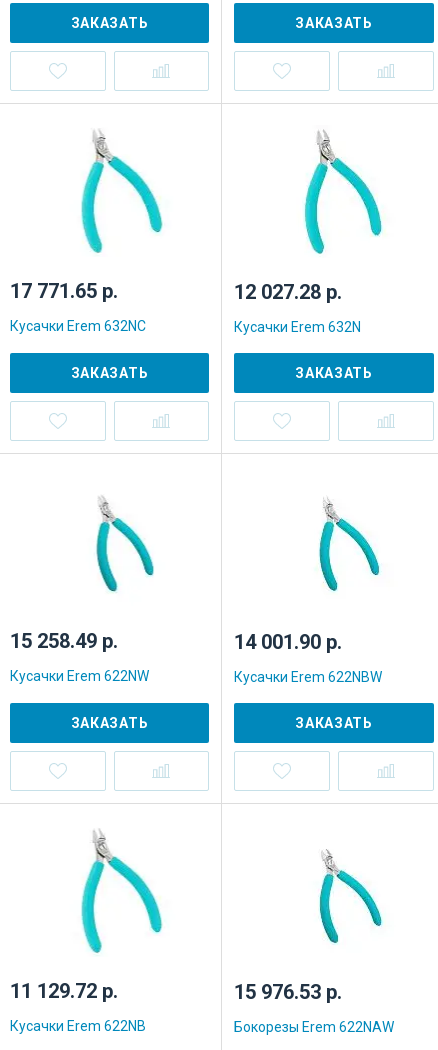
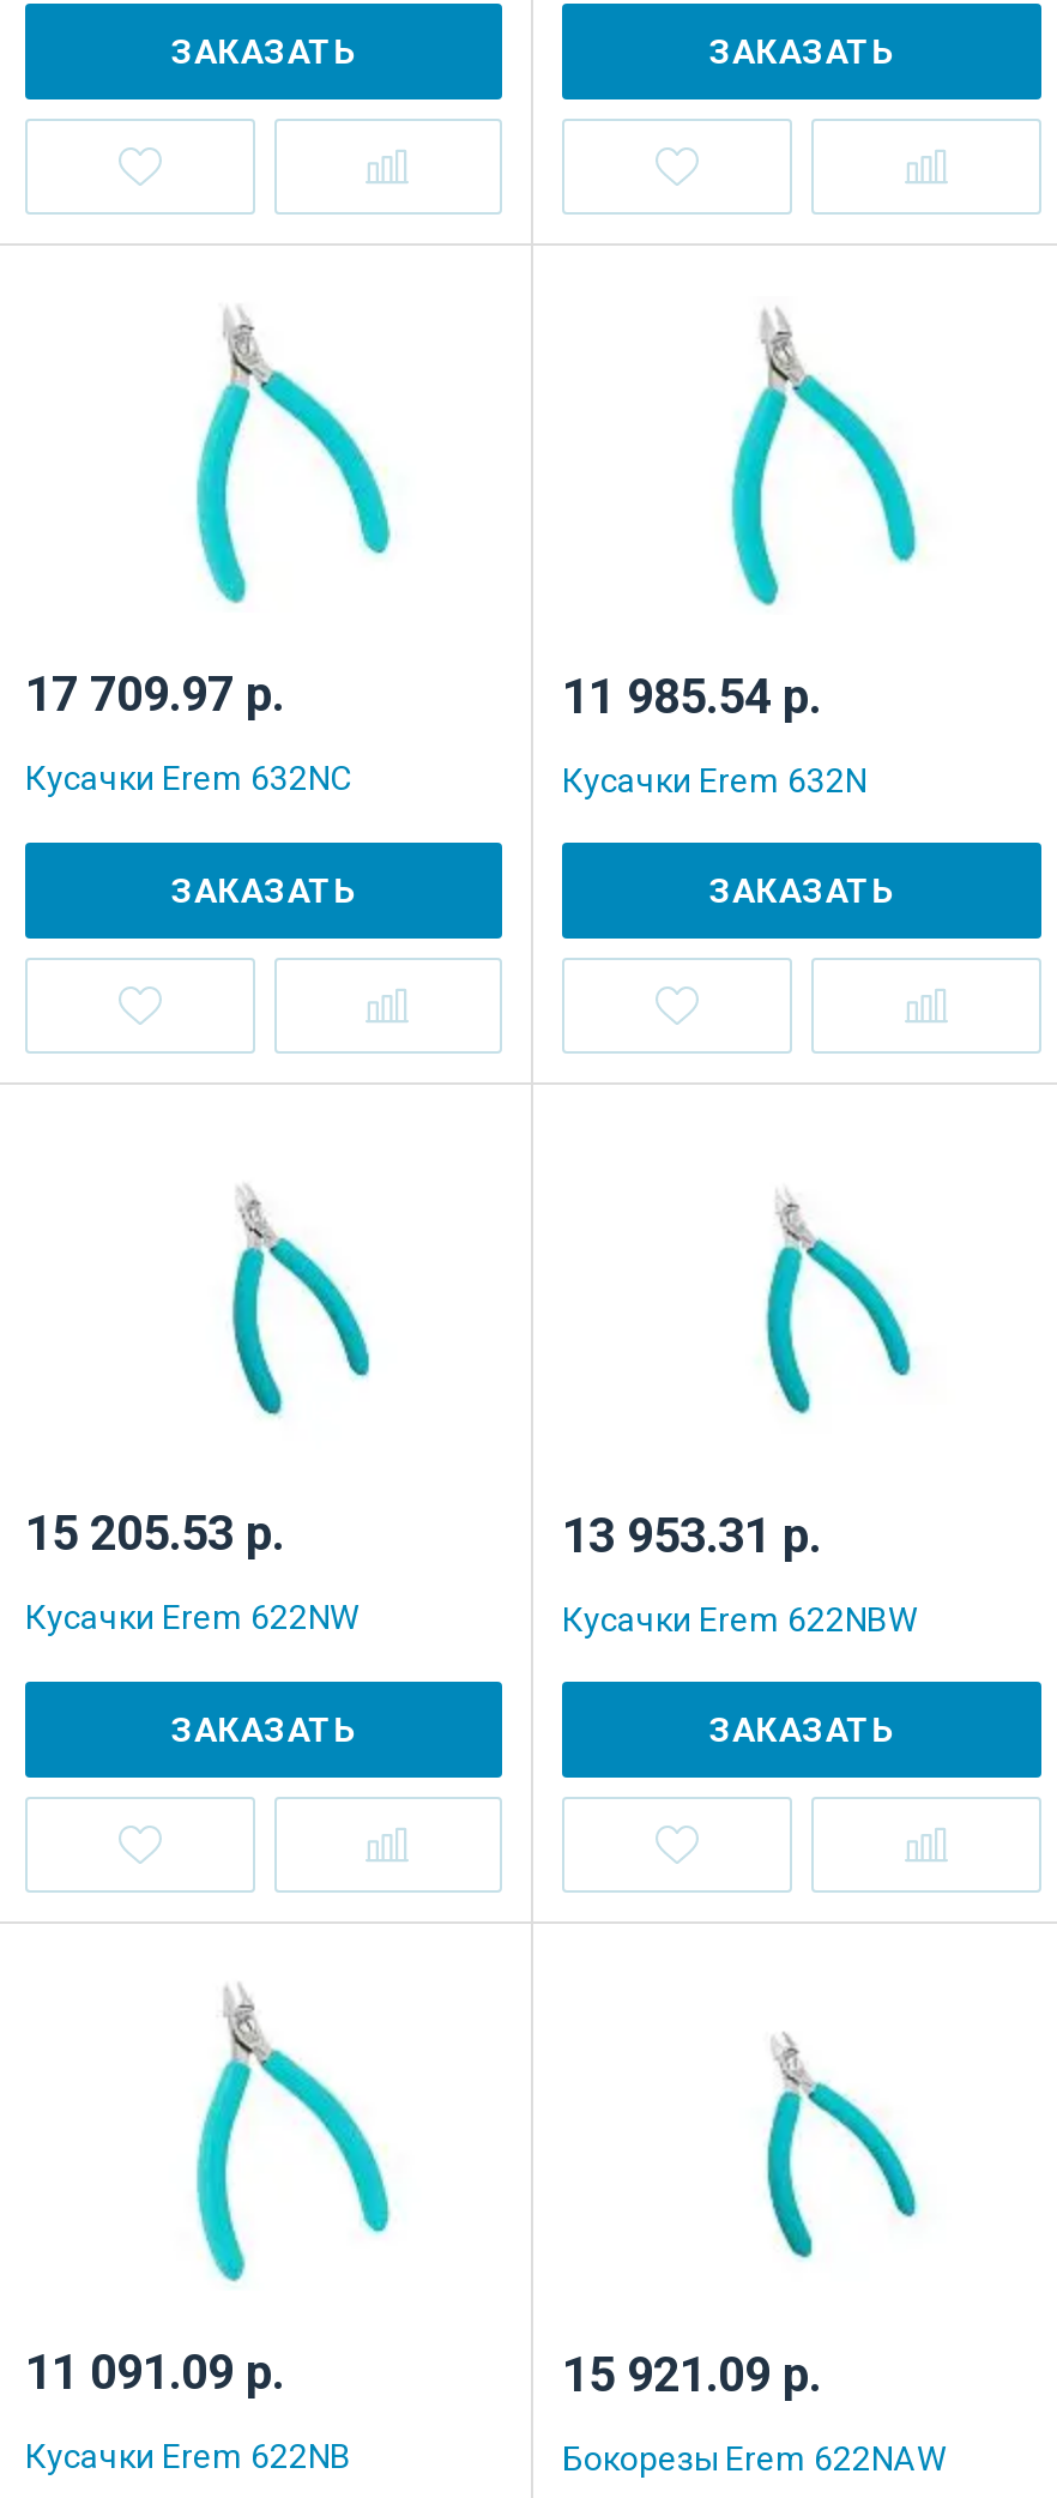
- 17 771.65 р.
+ 17 709.97 р.

- 12 027.28 р.
+ 11 985.54 р.

- 15 258.49 р.
+ 15 205.53 р.

- 14 001.90 р.
+ 13 953.31 р.

- 11 129.72 р.
+ 11 091.09 р.

- 15 976.53 р.
+ 15 921.09 р.
